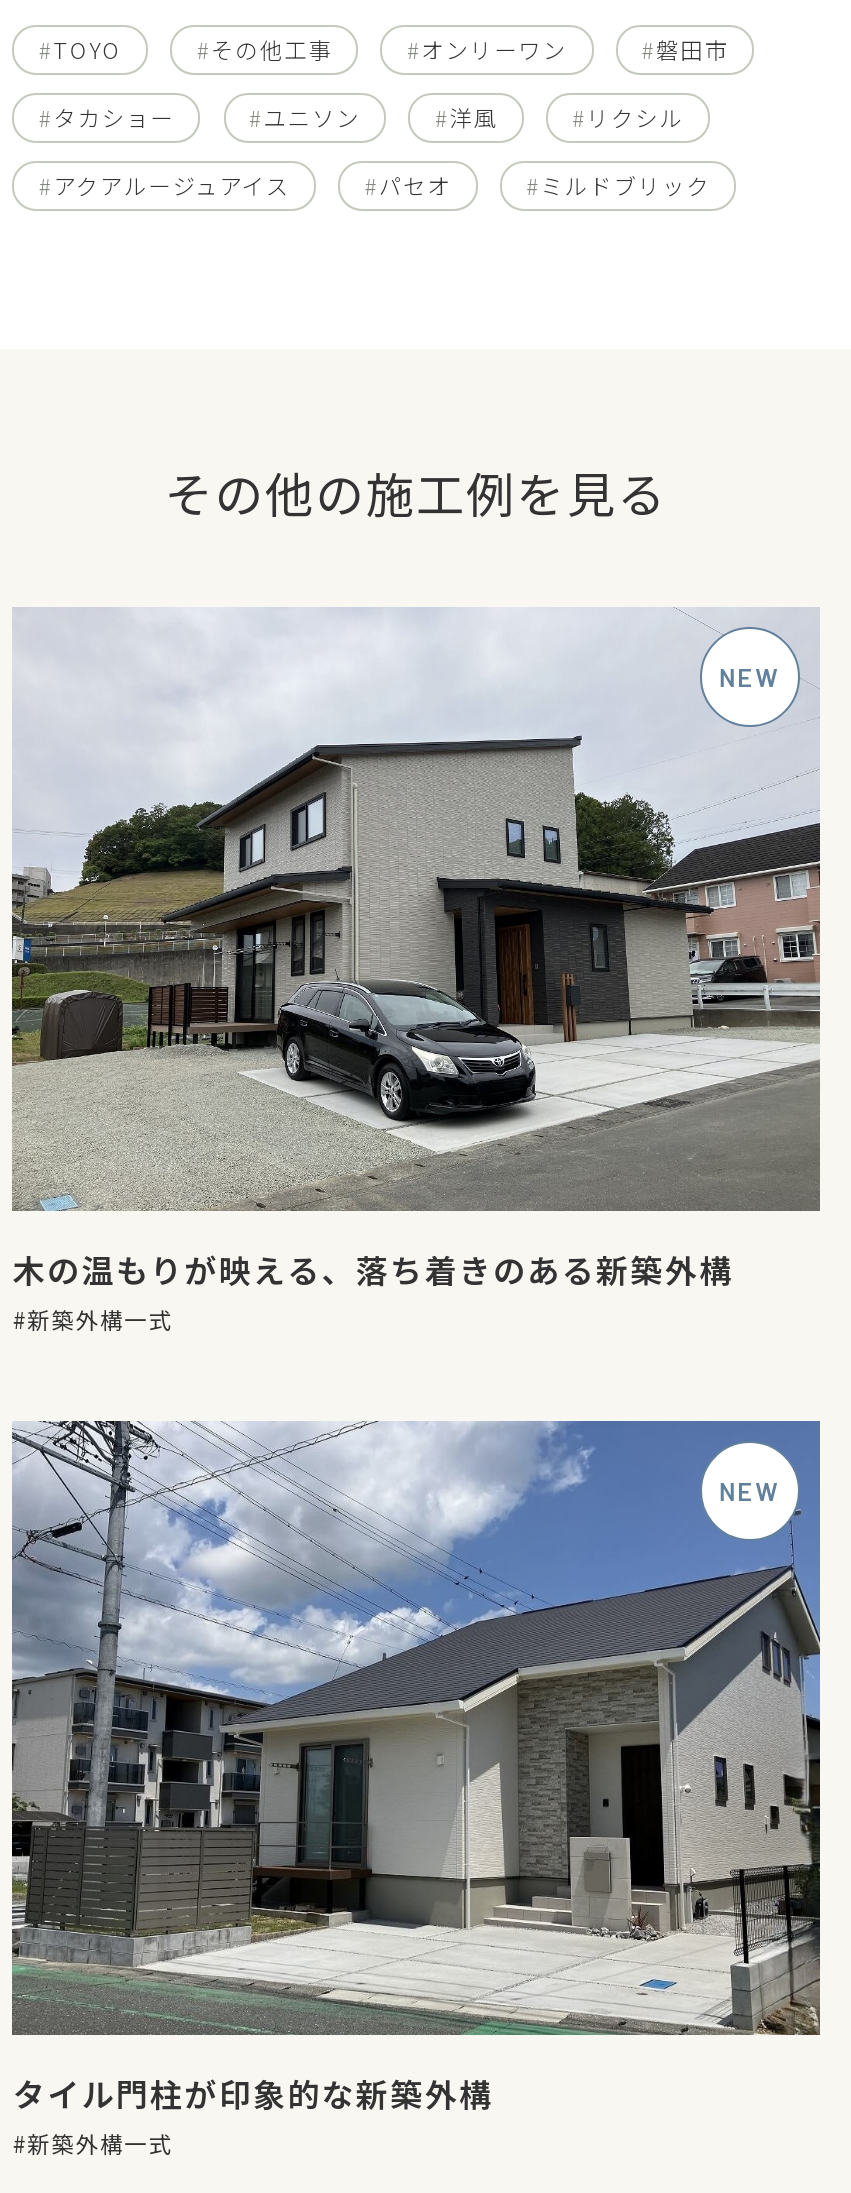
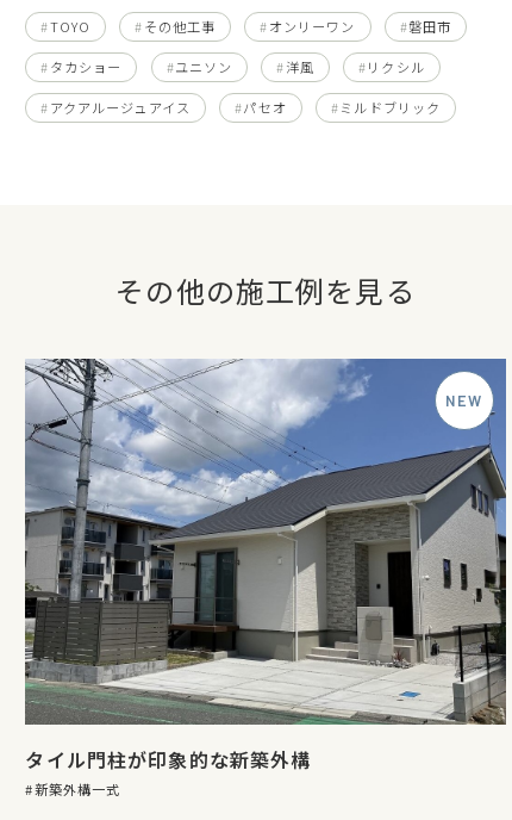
- [image]
- 木の温もりが映える、落ち着きのある新築外構
- 新築外構一式
